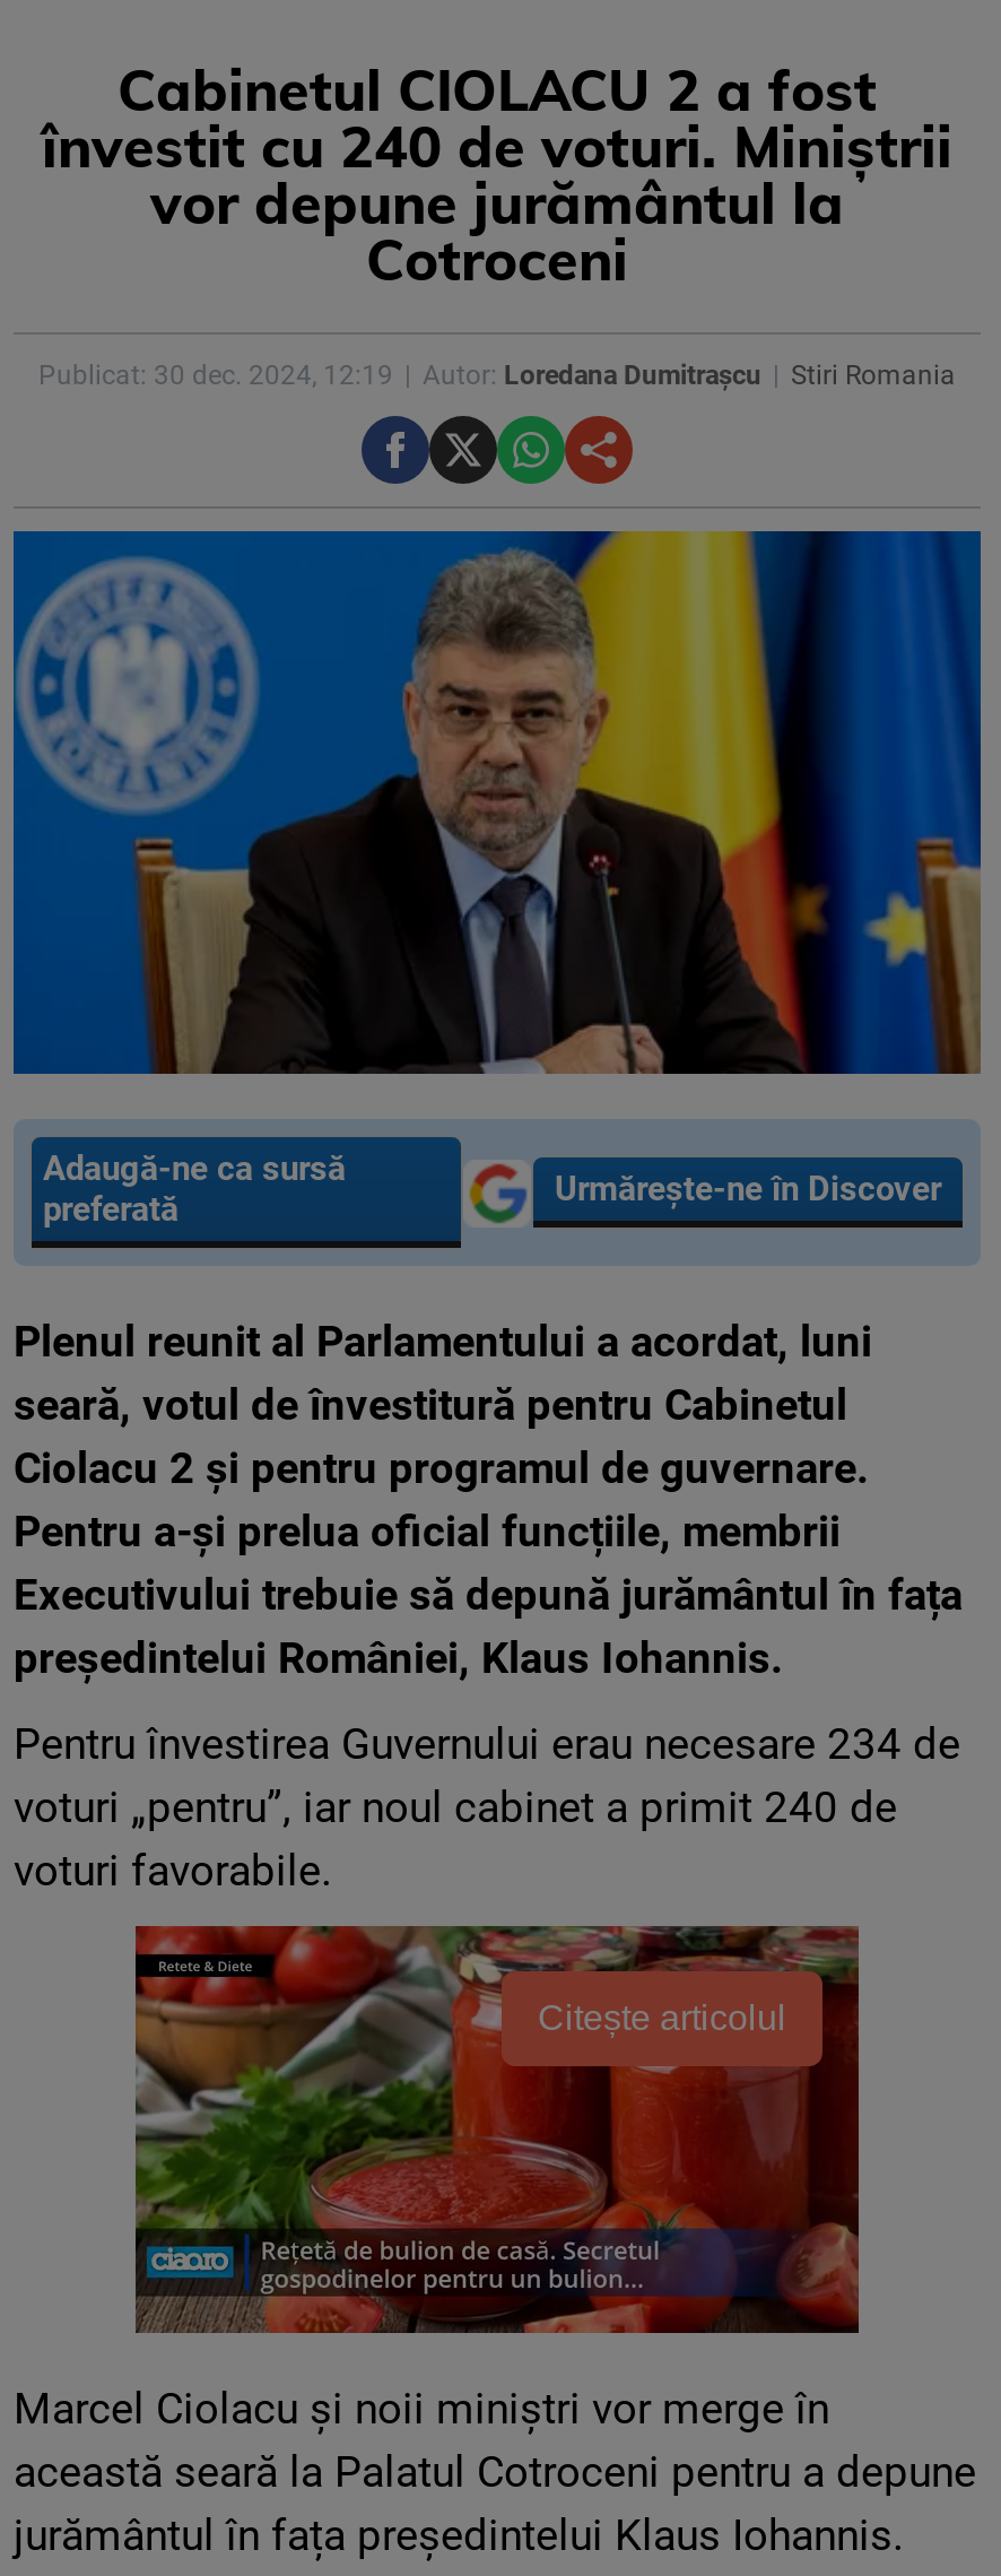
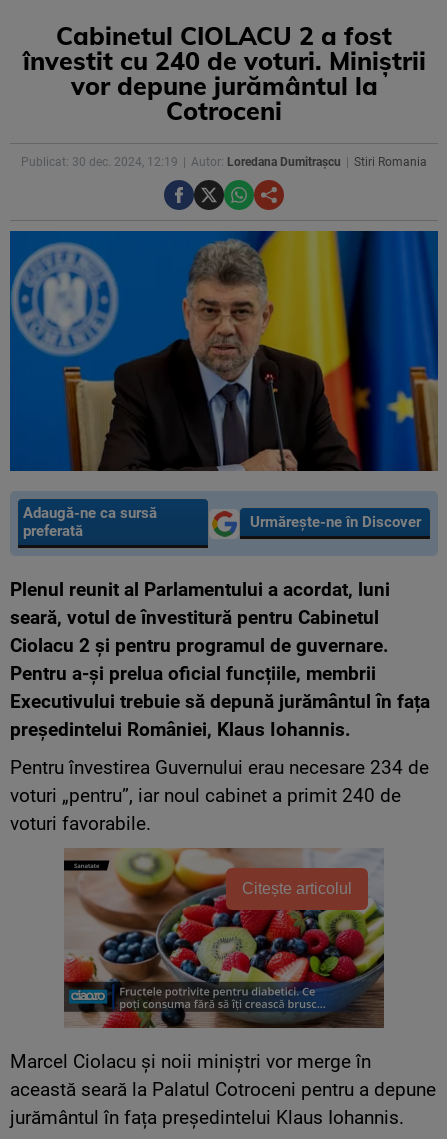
- [image]
+ [image]
